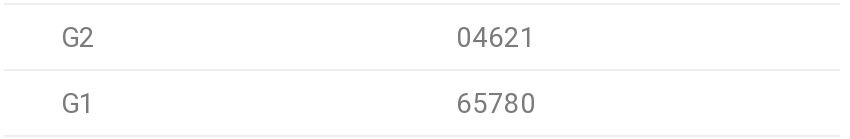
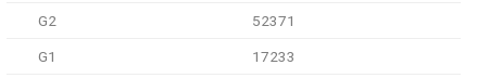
- 04621
+ 52371

- 65780
+ 17233
